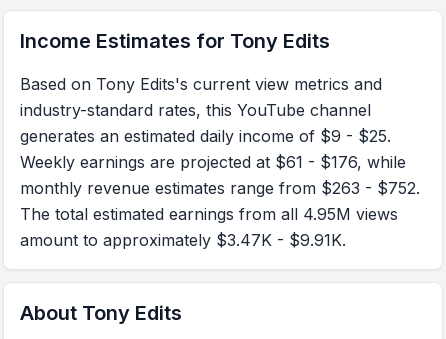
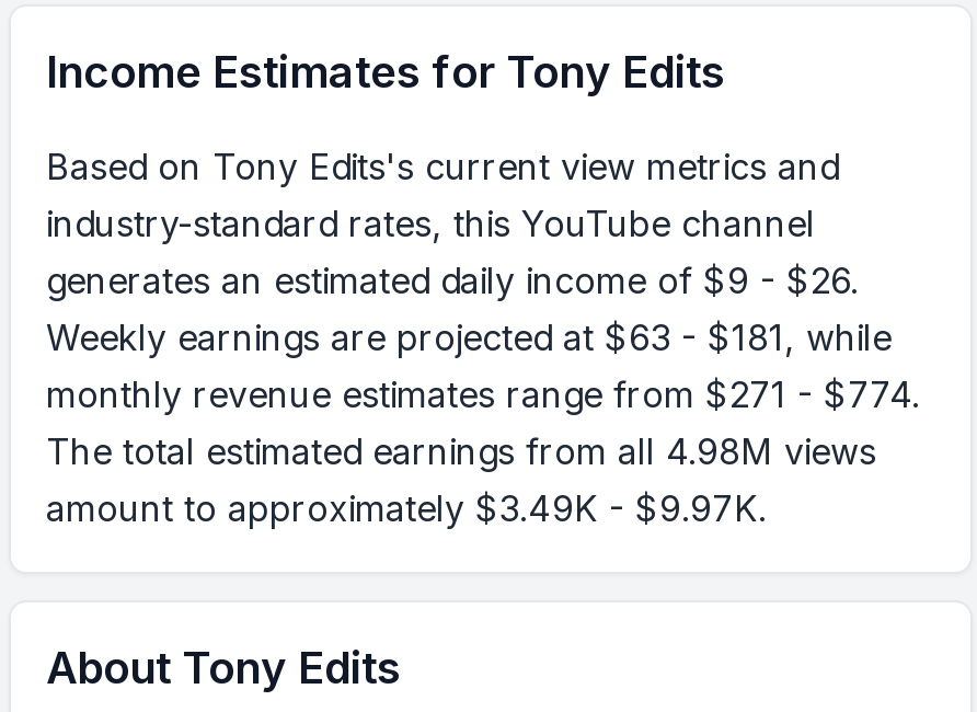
- generates an estimated daily income of $9 - $25.
+ generates an estimated daily income of $9 - $26.

- Weekly earnings are projected at $61 - $176, while
+ Weekly earnings are projected at $63 - $181, while

- monthly revenue estimates range from $263 - $752.
+ monthly revenue estimates range from $271 - $774.

- The total estimated earnings from all 4.95M views
+ The total estimated earnings from all 4.98M views

- amount to approximately $3.47K - $9.91K.
+ amount to approximately $3.49K - $9.97K.
